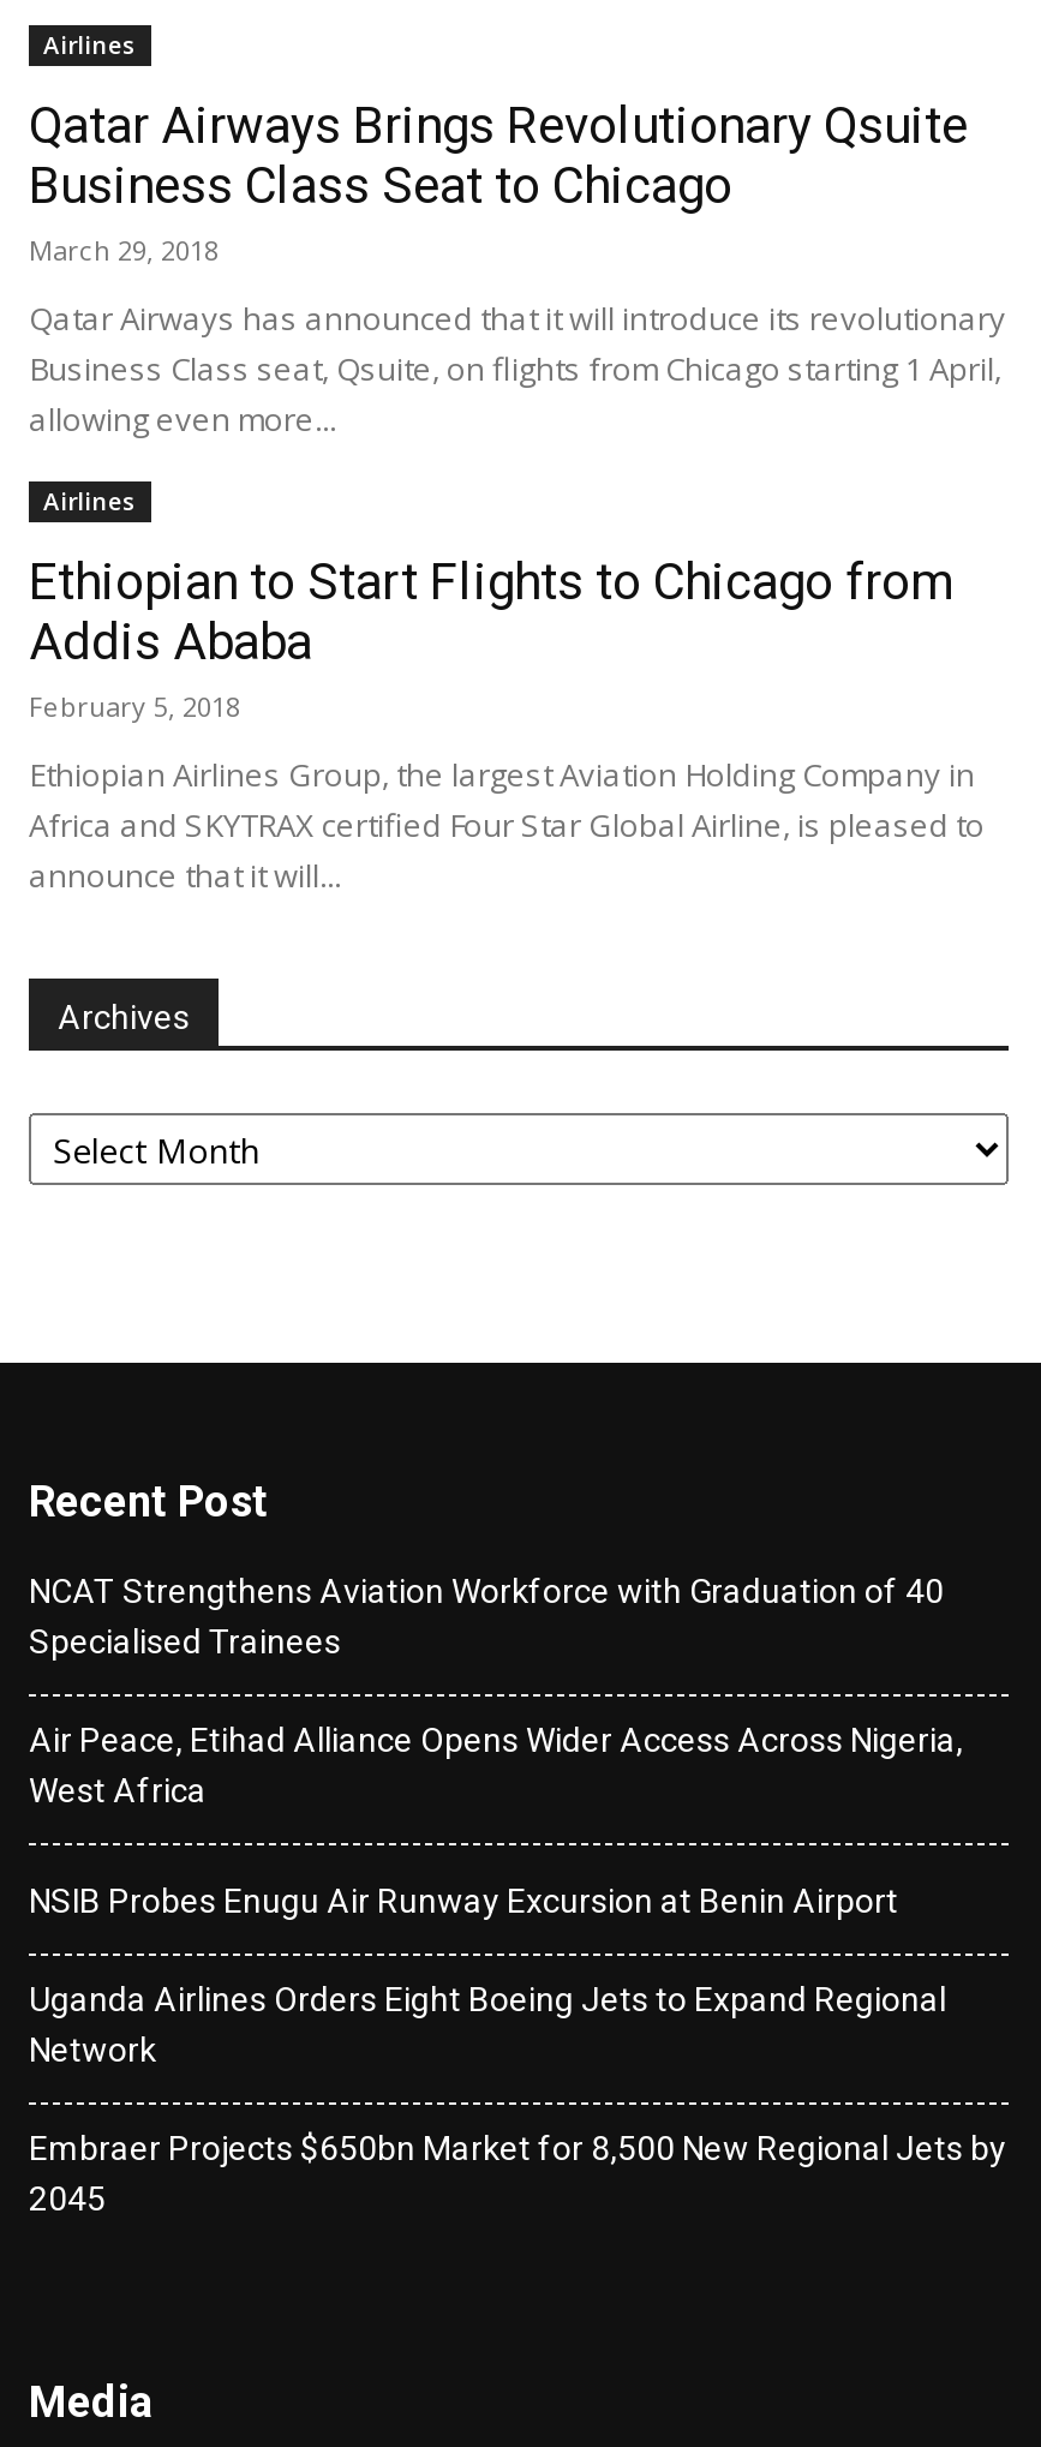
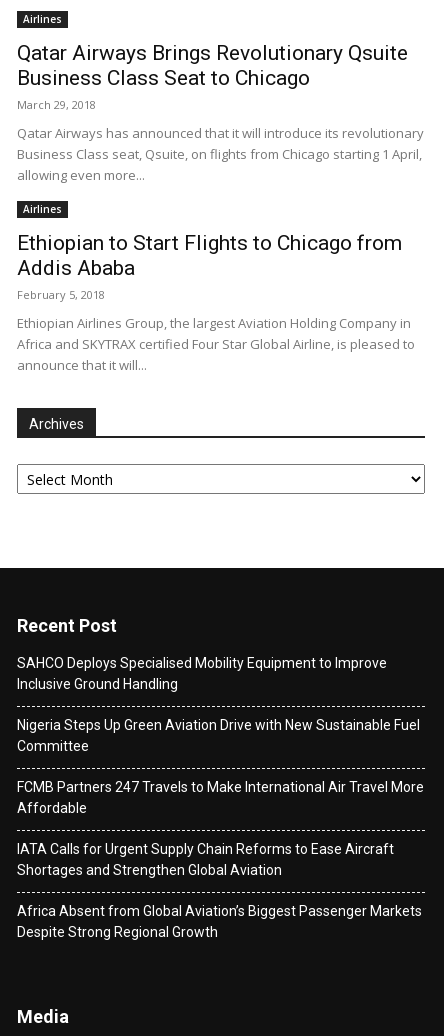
- NCAT Strengthens Aviation Workforce with Graduation of 40
- Specialised Trainees
+ SAHCO Deploys Specialised Mobility Equipment to Improve
+ Inclusive Ground Handling

- Air Peace, Etihad Alliance Opens Wider Access Across Nigeria,
- West Africa
+ Nigeria Steps Up Green Aviation Drive with New Sustainable Fuel
+ Committee

- NSIB Probes Enugu Air Runway Excursion at Benin Airport
+ FCMB Partners 247 Travels to Make International Air Travel More
+ Affordable

- Uganda Airlines Orders Eight Boeing Jets to Expand Regional
- Network
+ IATA Calls for Urgent Supply Chain Reforms to Ease Aircraft
+ Shortages and Strengthen Global Aviation

- Embraer Projects $650bn Market for 8,500 New Regional Jets by
- 2045
+ Africa Absent from Global Aviation’s Biggest Passenger Markets
+ Despite Strong Regional Growth
